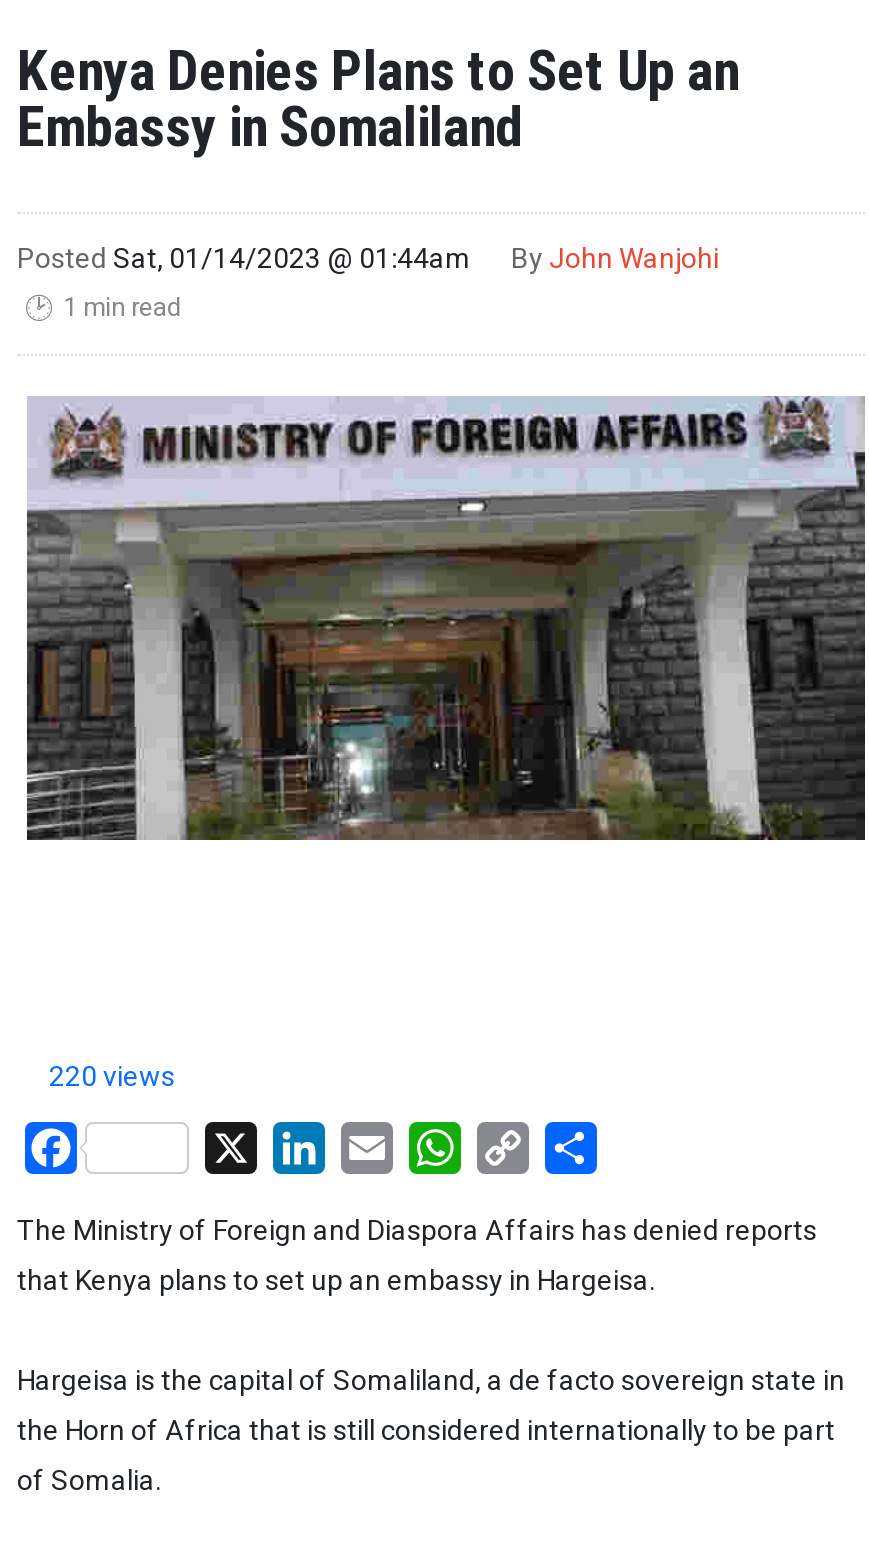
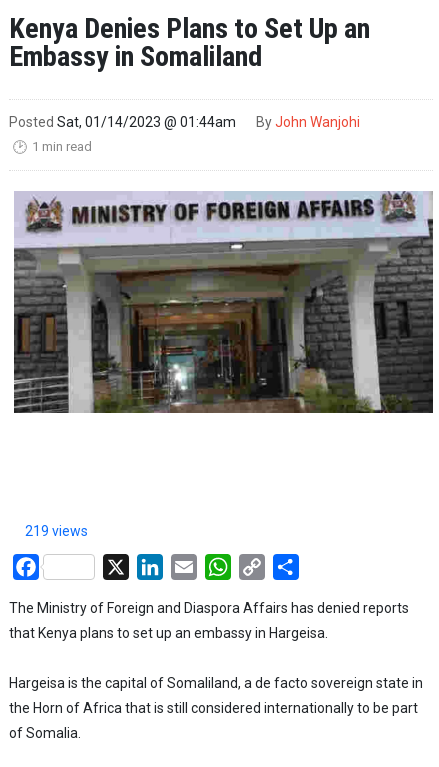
- 220 views
+ 219 views
